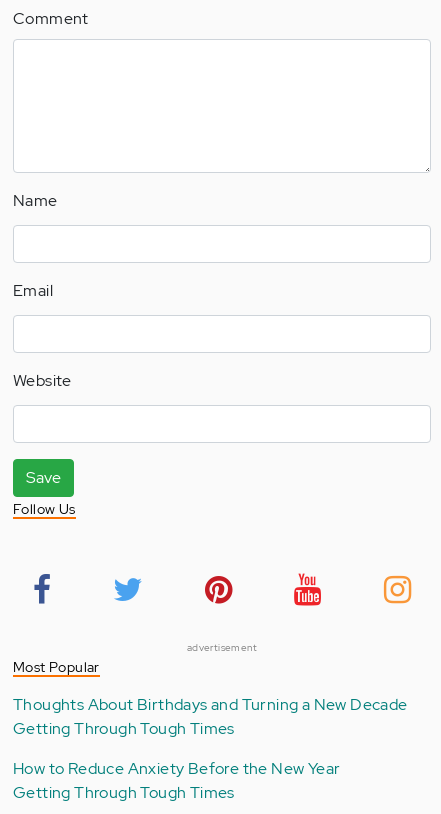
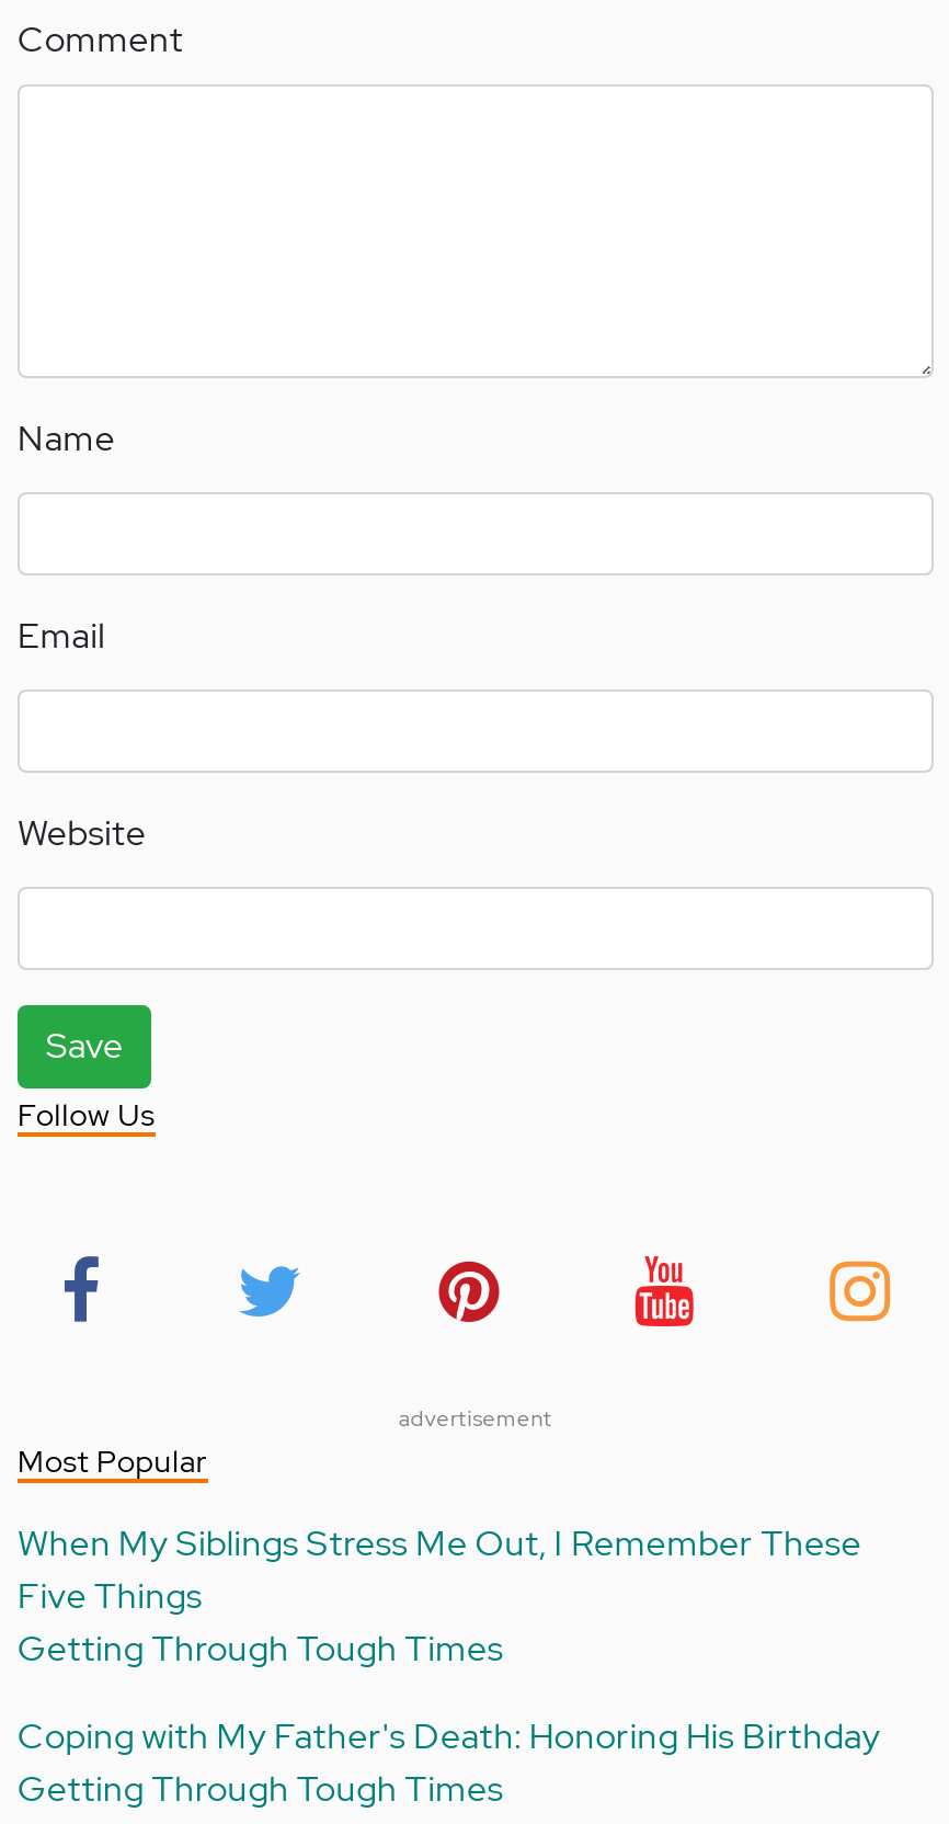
- Thoughts About Birthdays and Turning a New Decade
+ When My Siblings Stress Me Out, I Remember These
+ Five Things

- How to Reduce Anxiety Before the New Year
+ Coping with My Father's Death: Honoring His Birthday
